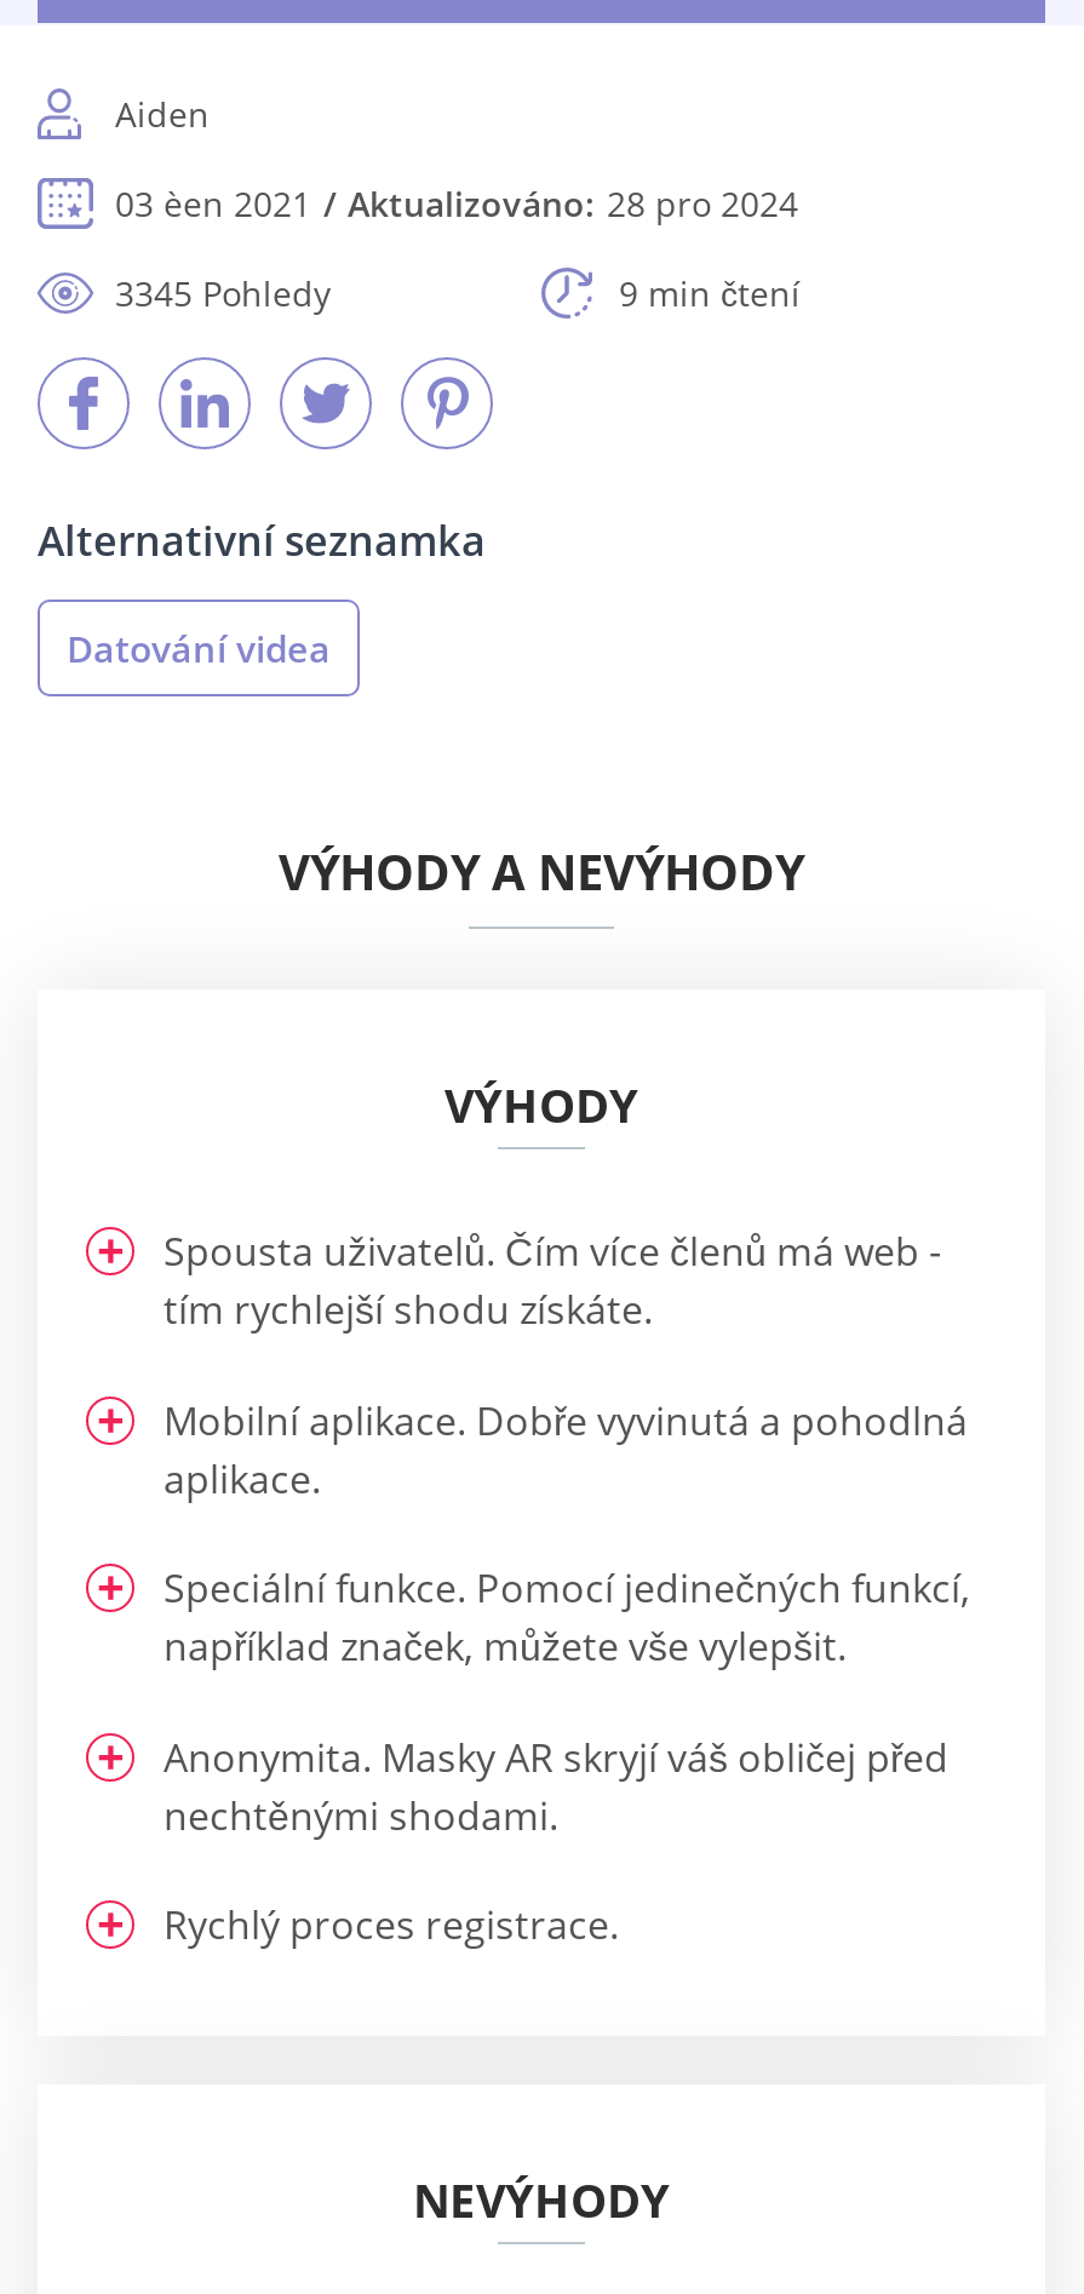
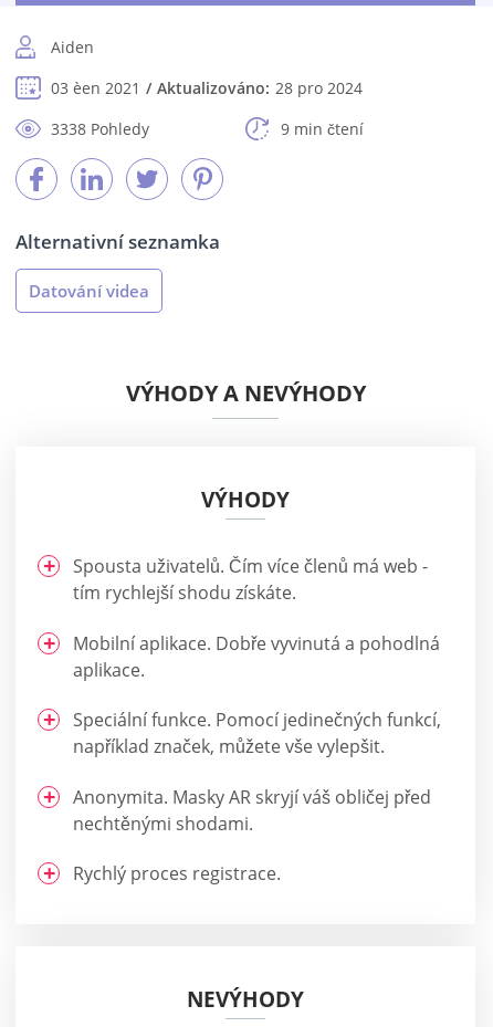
- 3345 Pohledy
+ 3338 Pohledy
